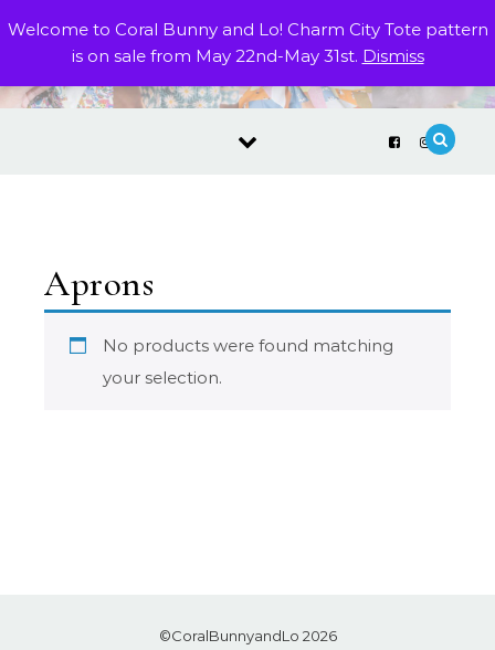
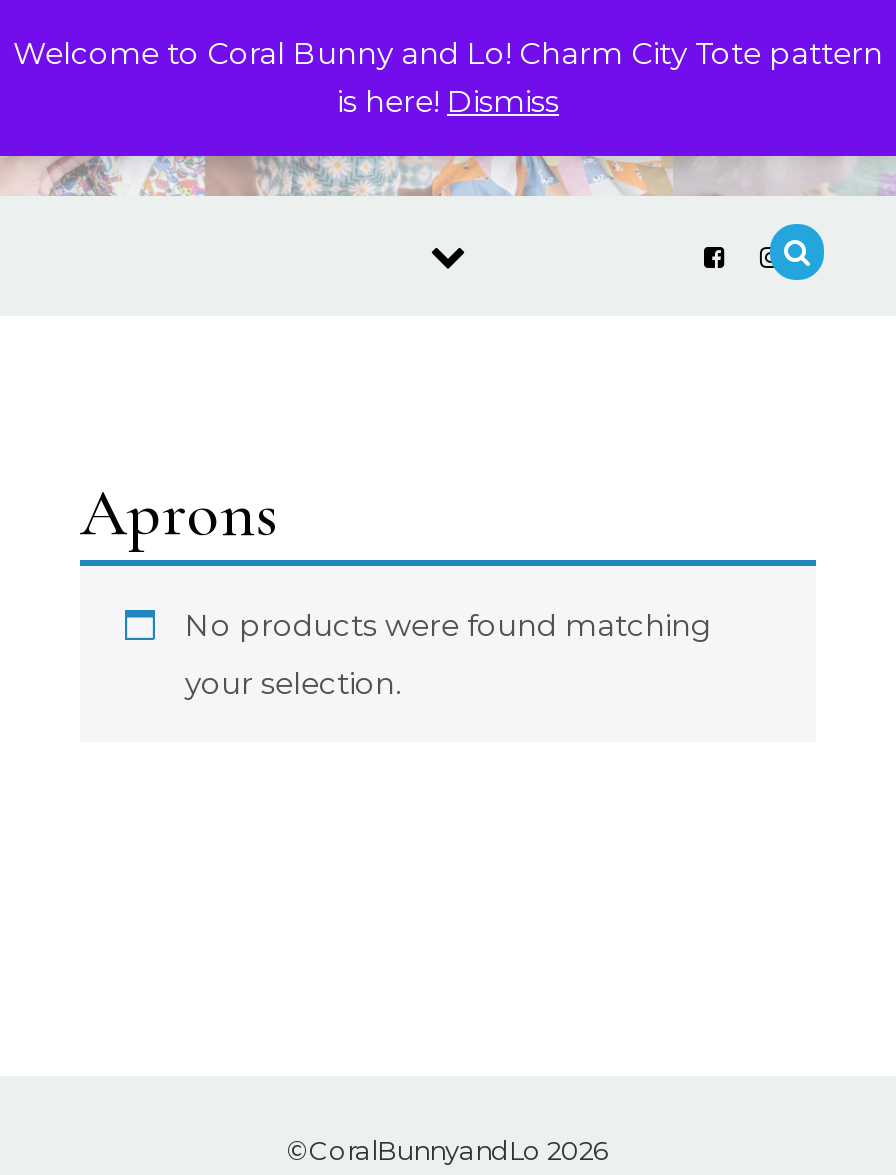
- is on sale from May 22nd-May 31st. Dismiss
+ is here! Dismiss
